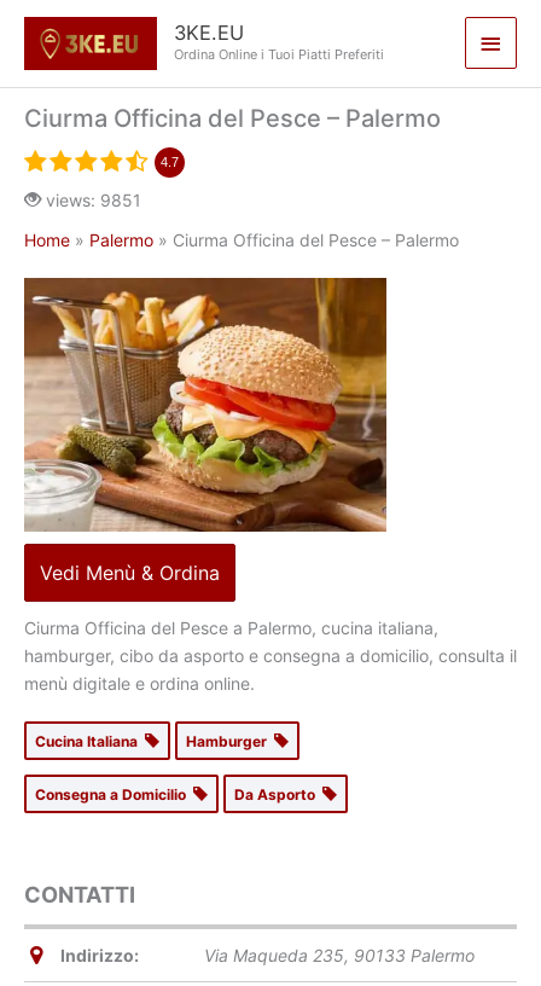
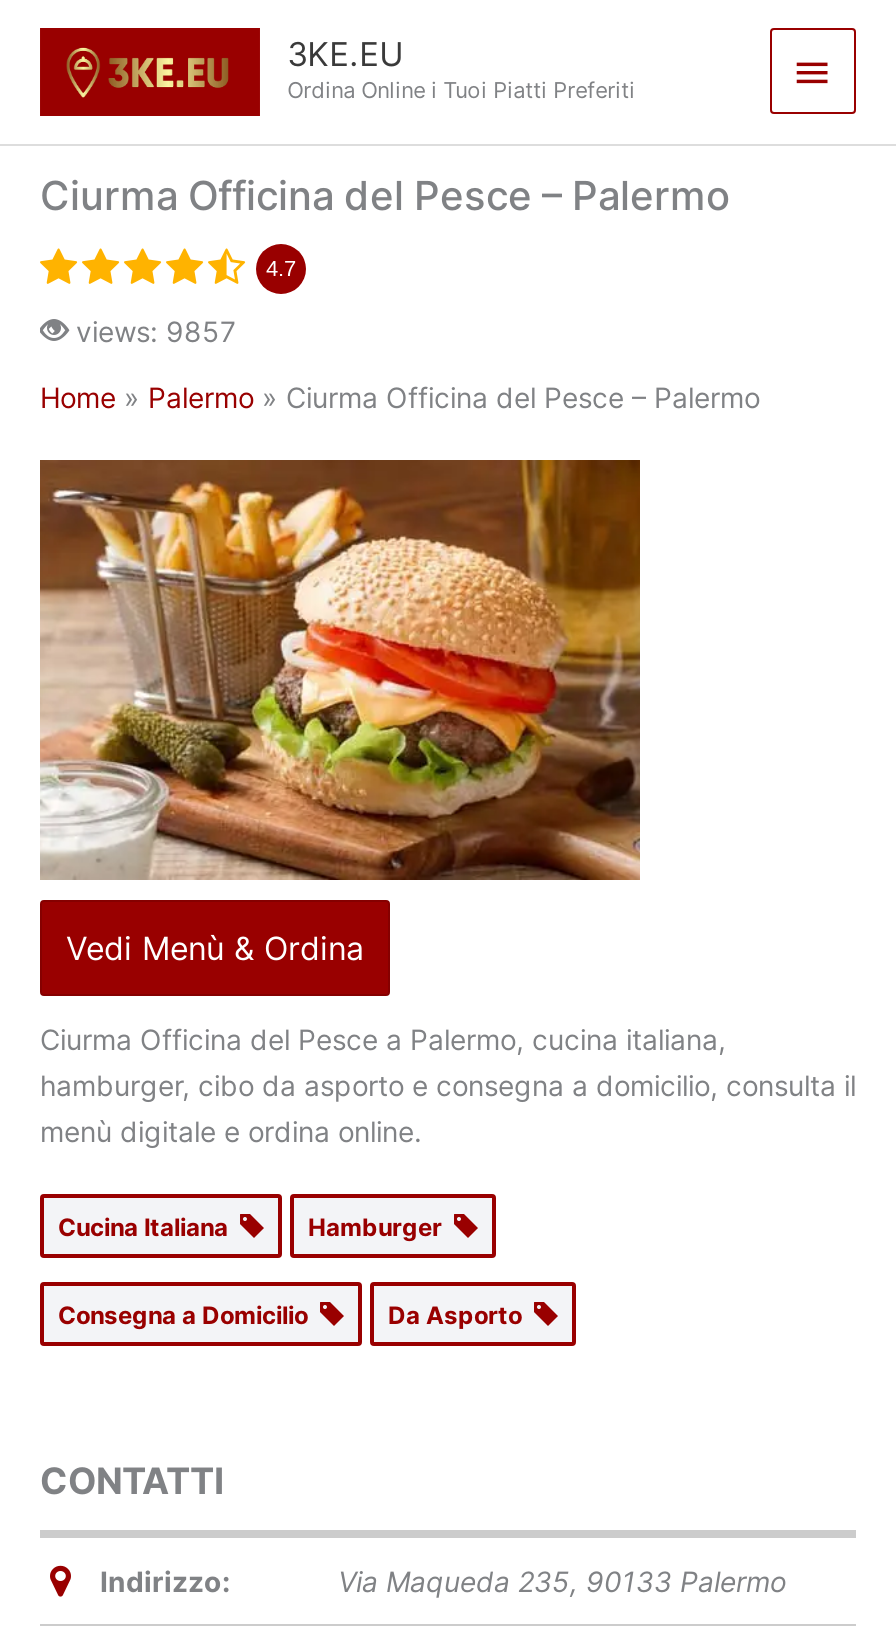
- views: 9851
+ views: 9857
